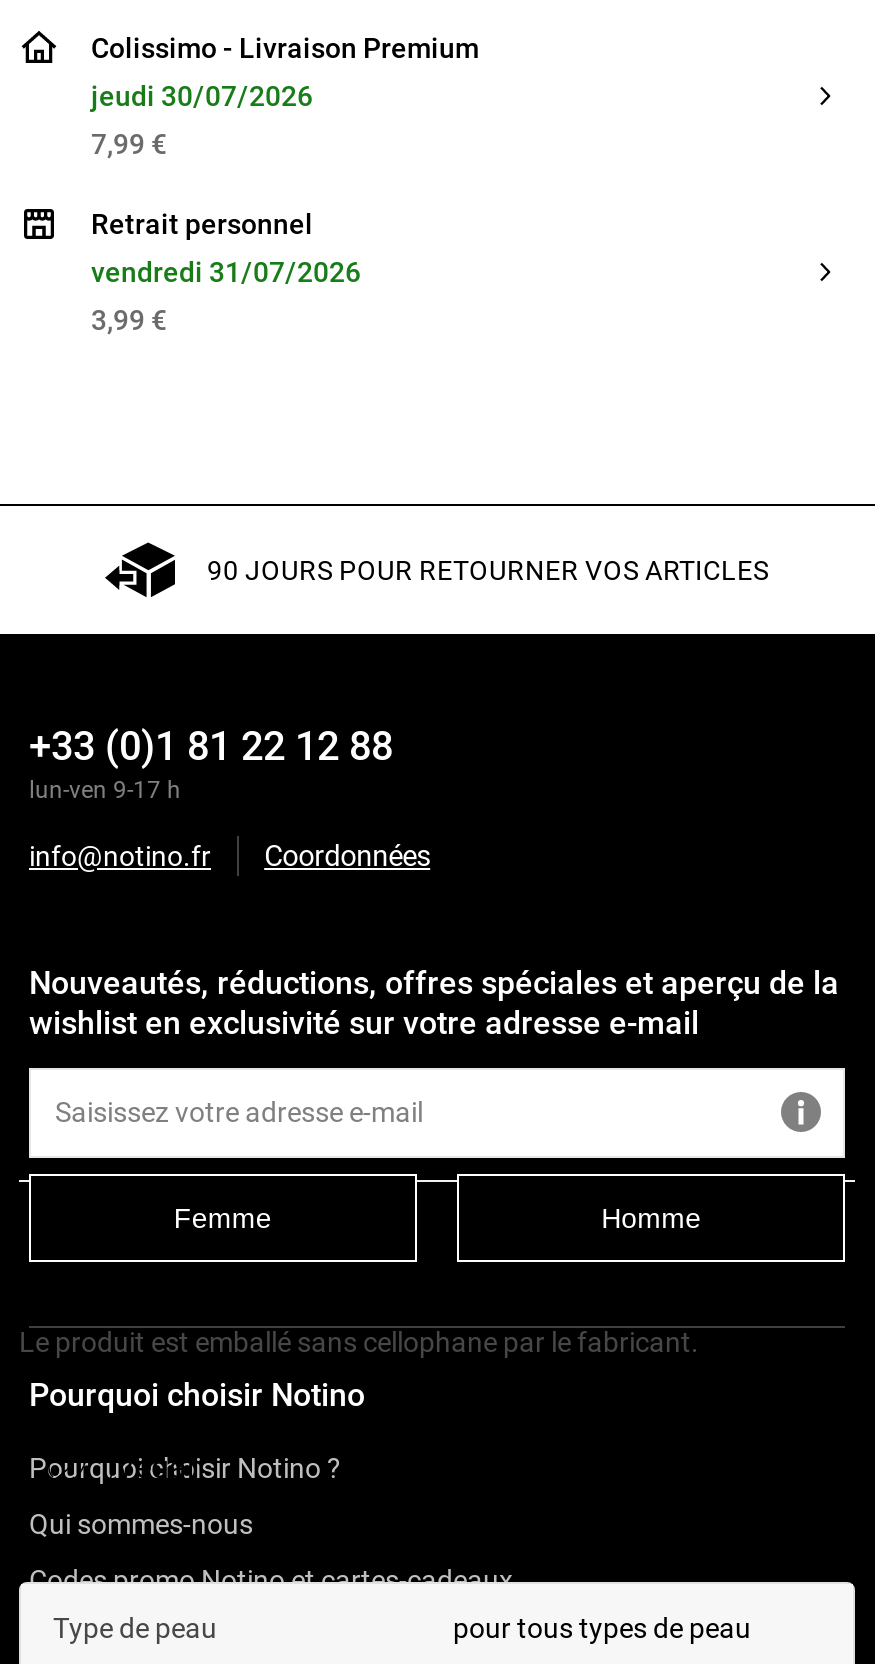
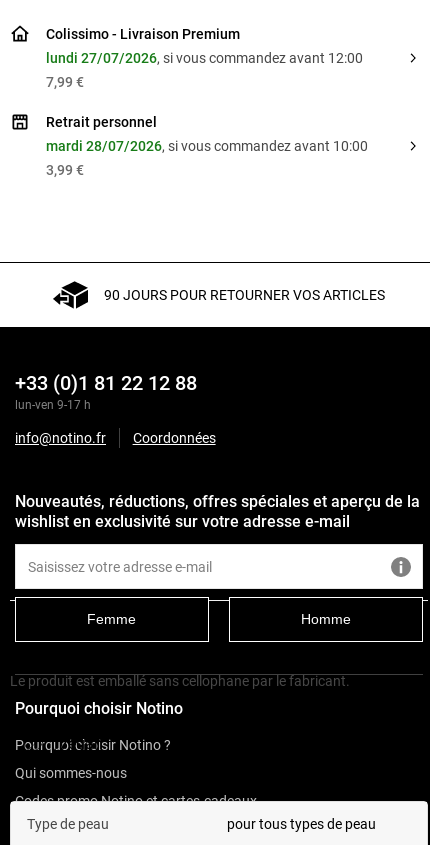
- jeudi 30/07/2026
+ lundi 27/07/2026, si vous commandez avant 12:00

- vendredi 31/07/2026
+ mardi 28/07/2026, si vous commandez avant 10:00
